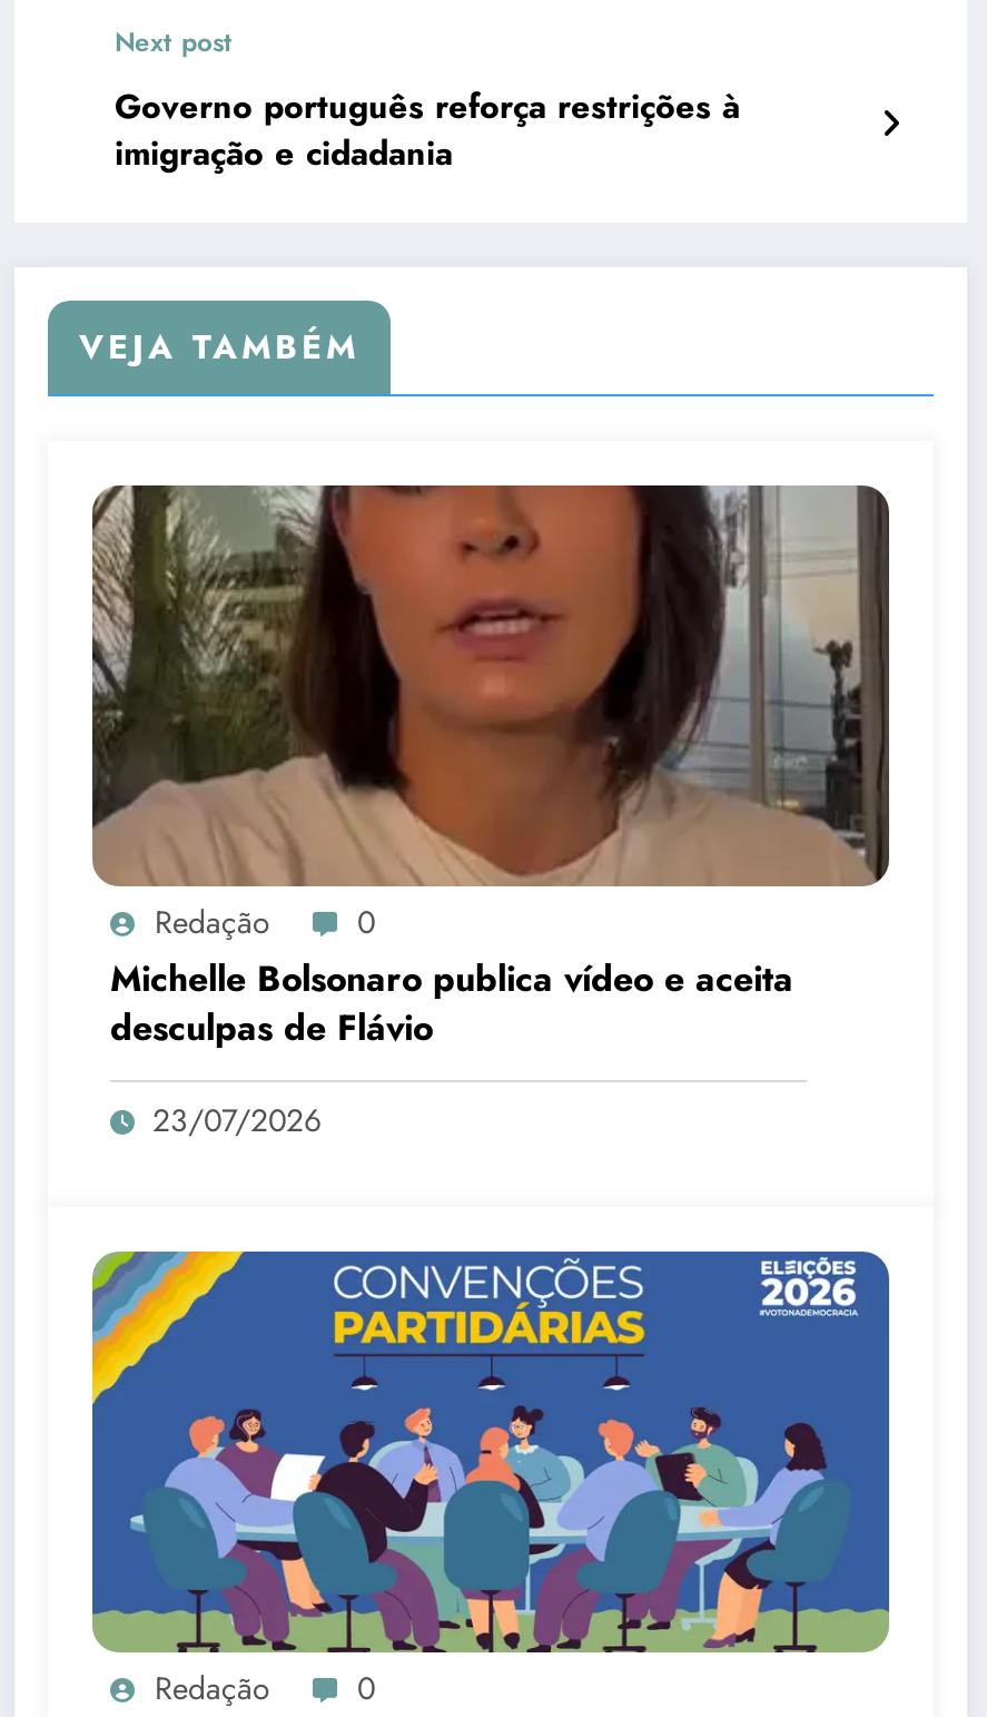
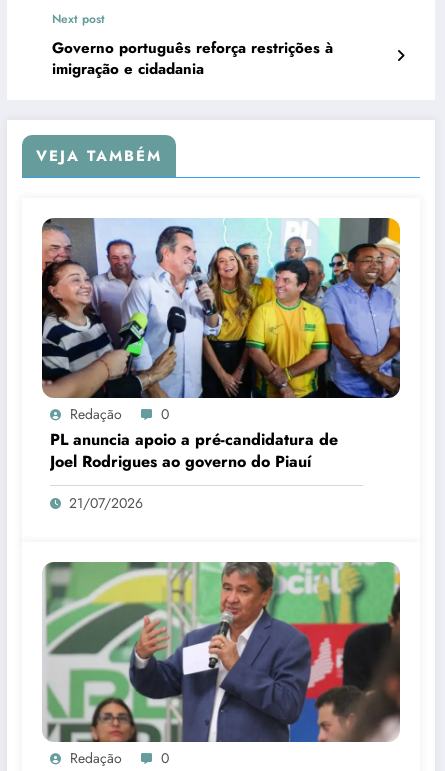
- [image]
- Michelle Bolsonaro publica vídeo e aceita
- desculpas de Flávio
+ [image]
+ PL anuncia apoio a pré-candidatura de
+ Joel Rodrigues ao governo do Piauí

- 23/07/2026
+ 21/07/2026

- [image]
+ [image]
